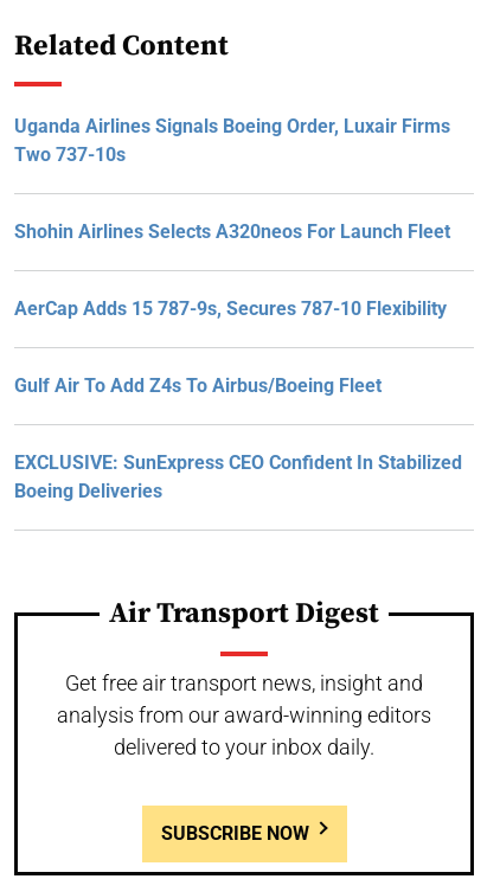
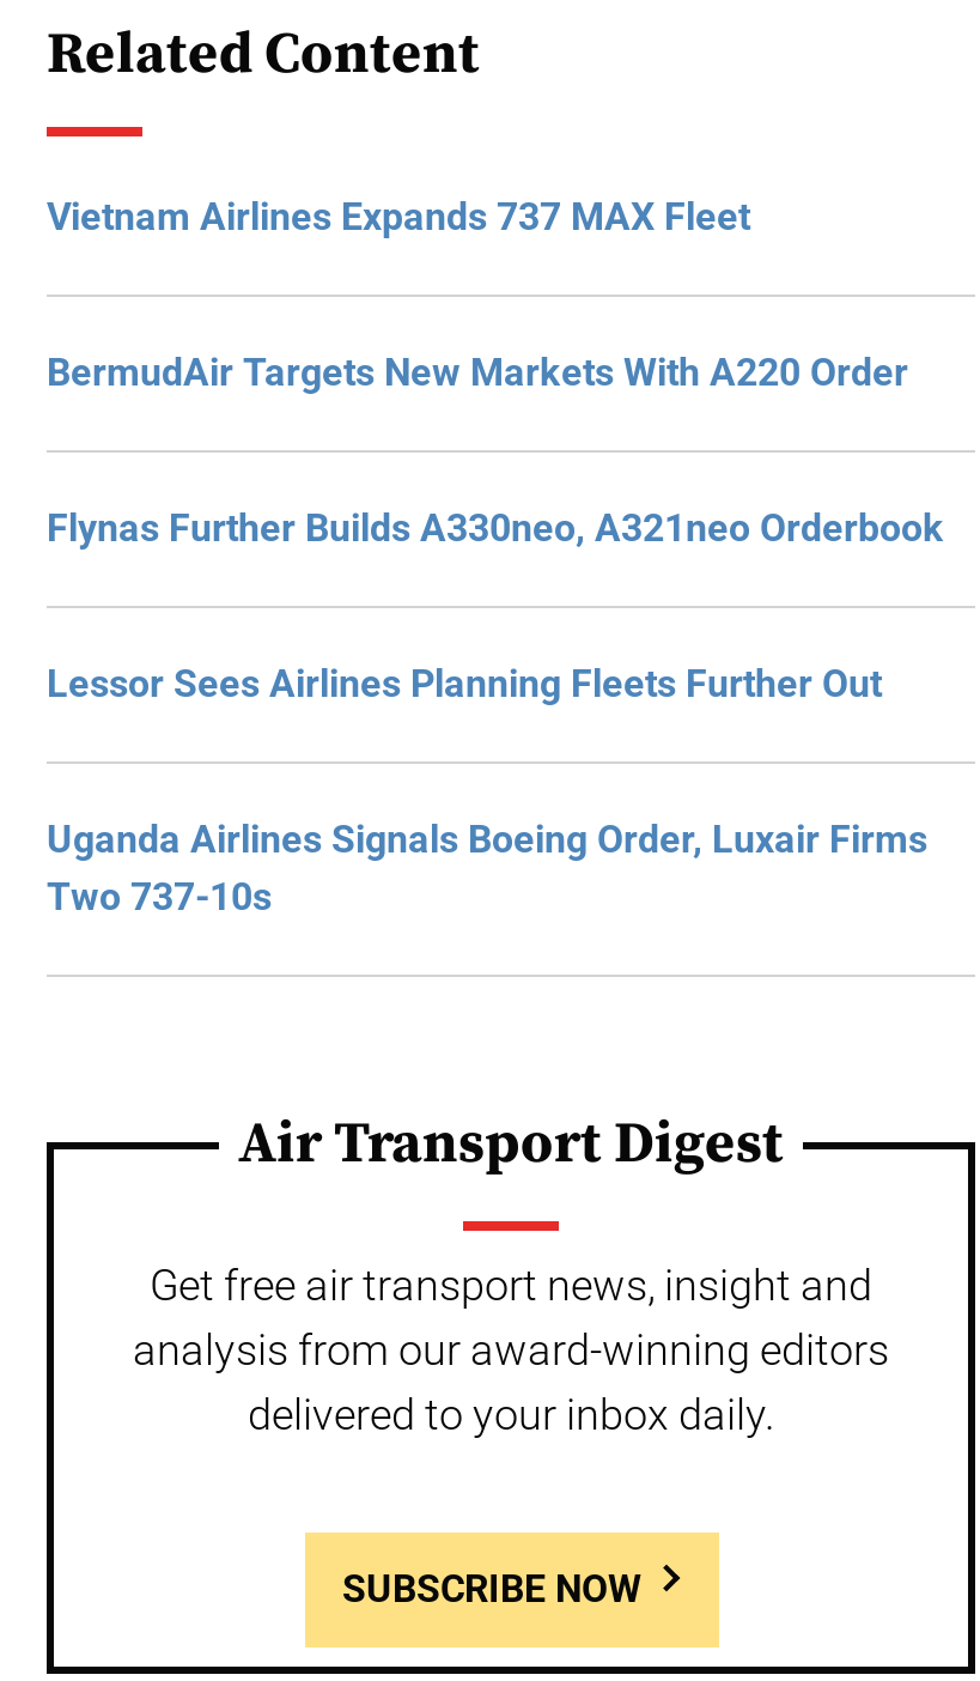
+ Vietnam Airlines Expands 737 MAX Fleet
+ BermudAir Targets New Markets With A220 Order
+ Flynas Further Builds A330neo, A321neo Orderbook
+ Lessor Sees Airlines Planning Fleets Further Out

moved down: Uganda Airlines Signals Boeing Order, Luxair Firms | Two 737-10s

- Shohin Airlines Selects A320neos For Launch Fleet
- AerCap Adds 15 787-9s, Secures 787-10 Flexibility
- Gulf Air To Add Z4s To Airbus/Boeing Fleet
- EXCLUSIVE: SunExpress CEO Confident In Stabilized
- Boeing Deliveries
